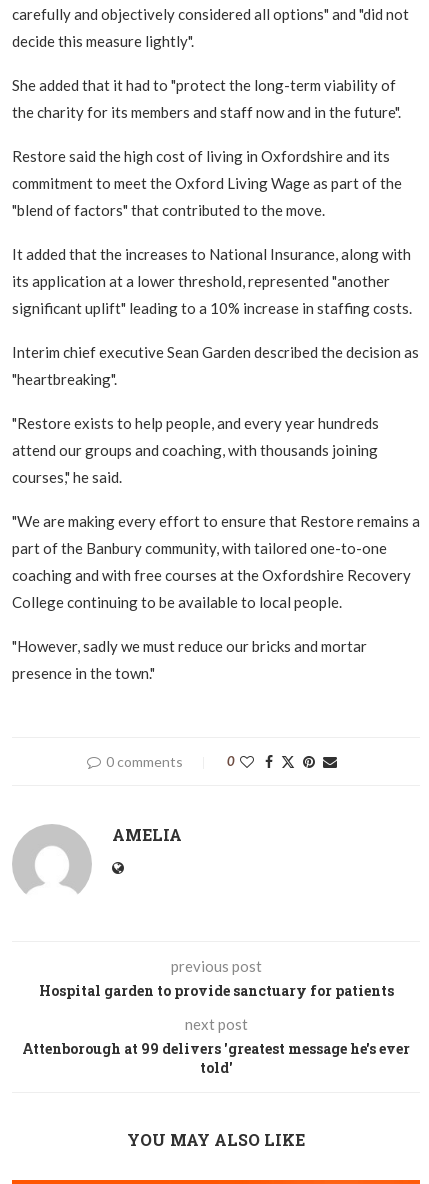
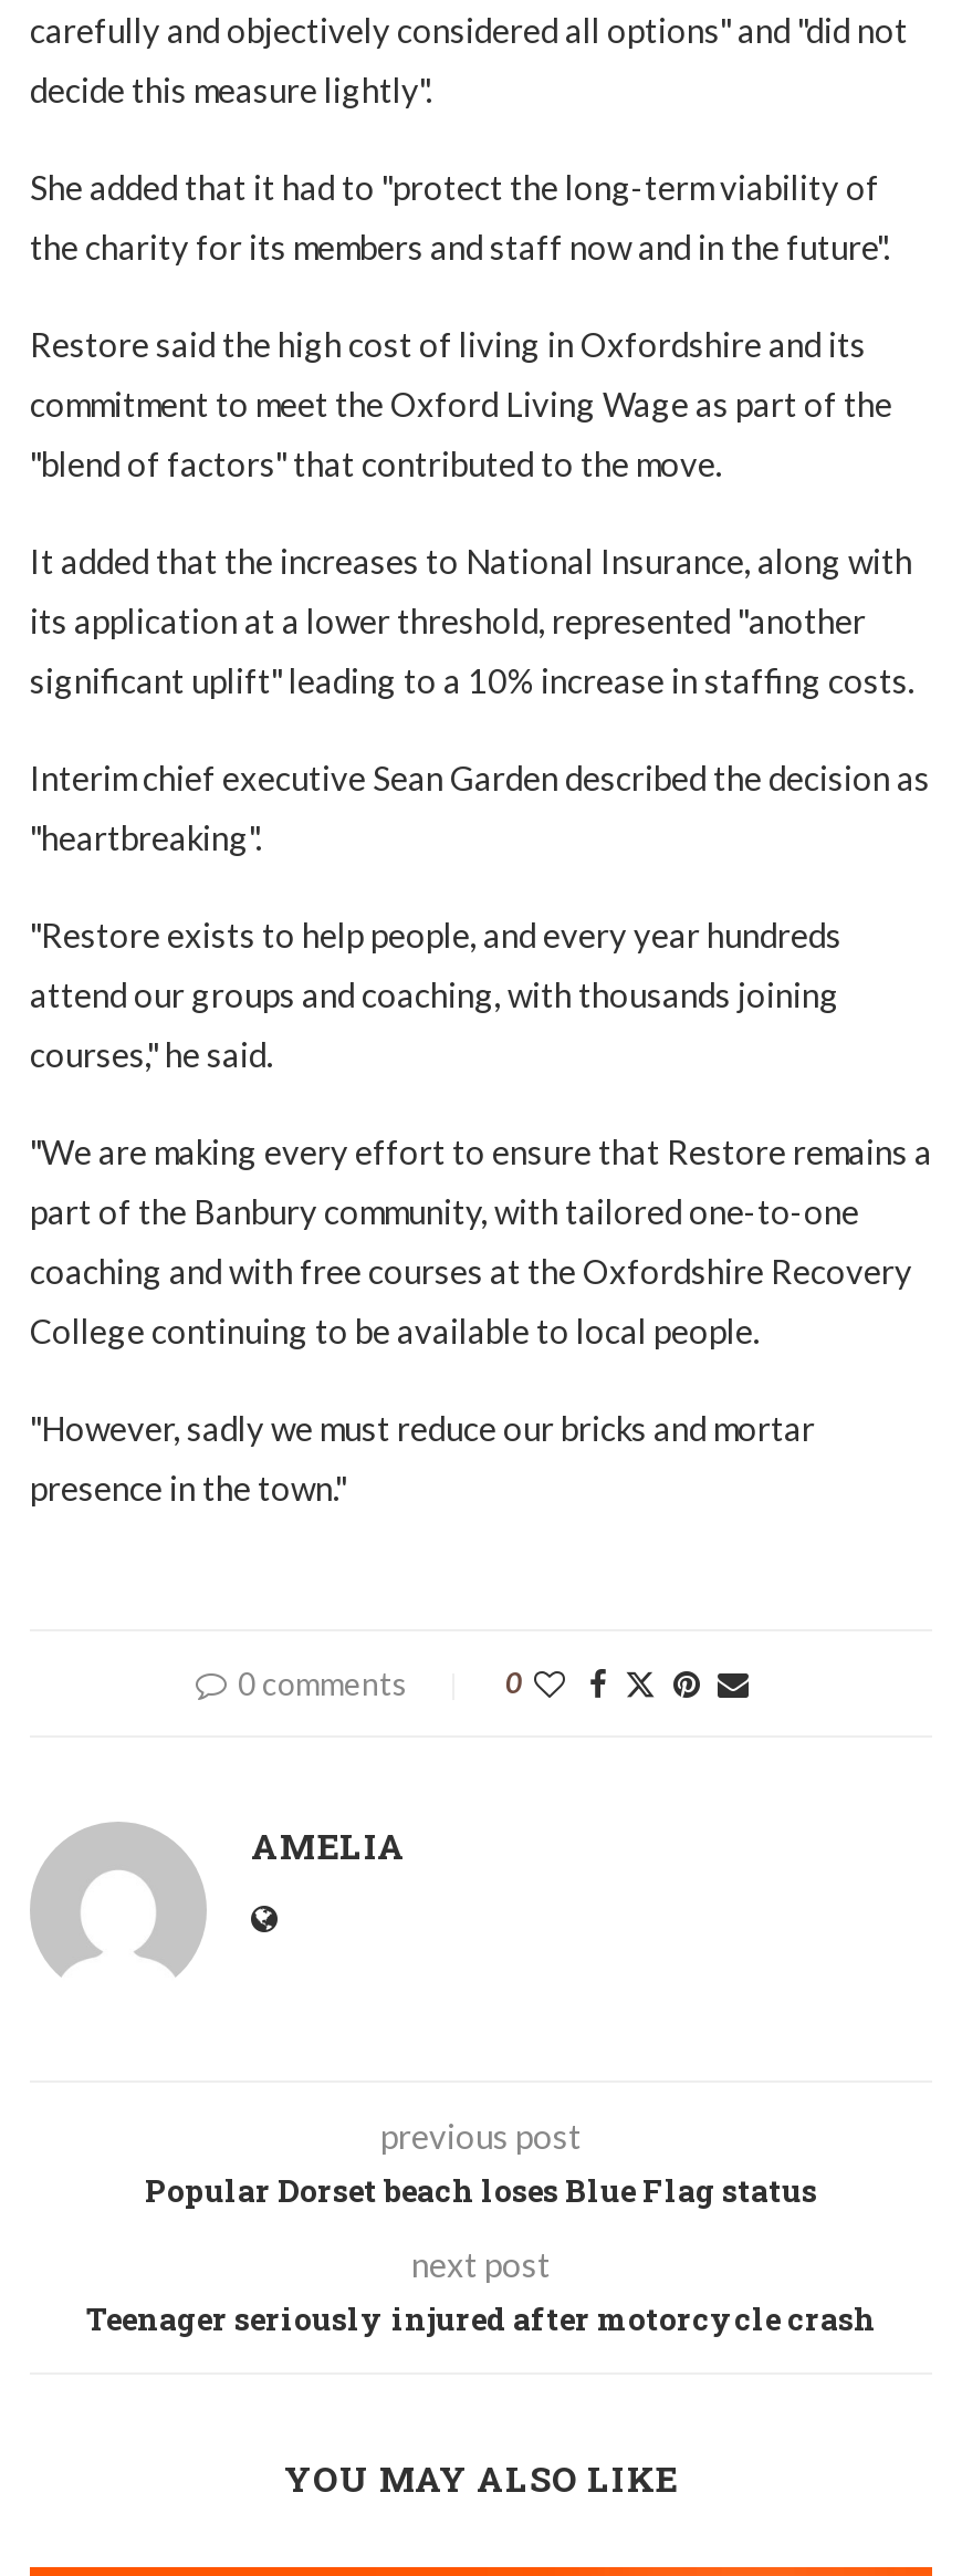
- Hospital garden to provide sanctuary for patients
+ Popular Dorset beach loses Blue Flag status

- Attenborough at 99 delivers 'greatest message he's ever
- told'
+ Teenager seriously injured after motorcycle crash
